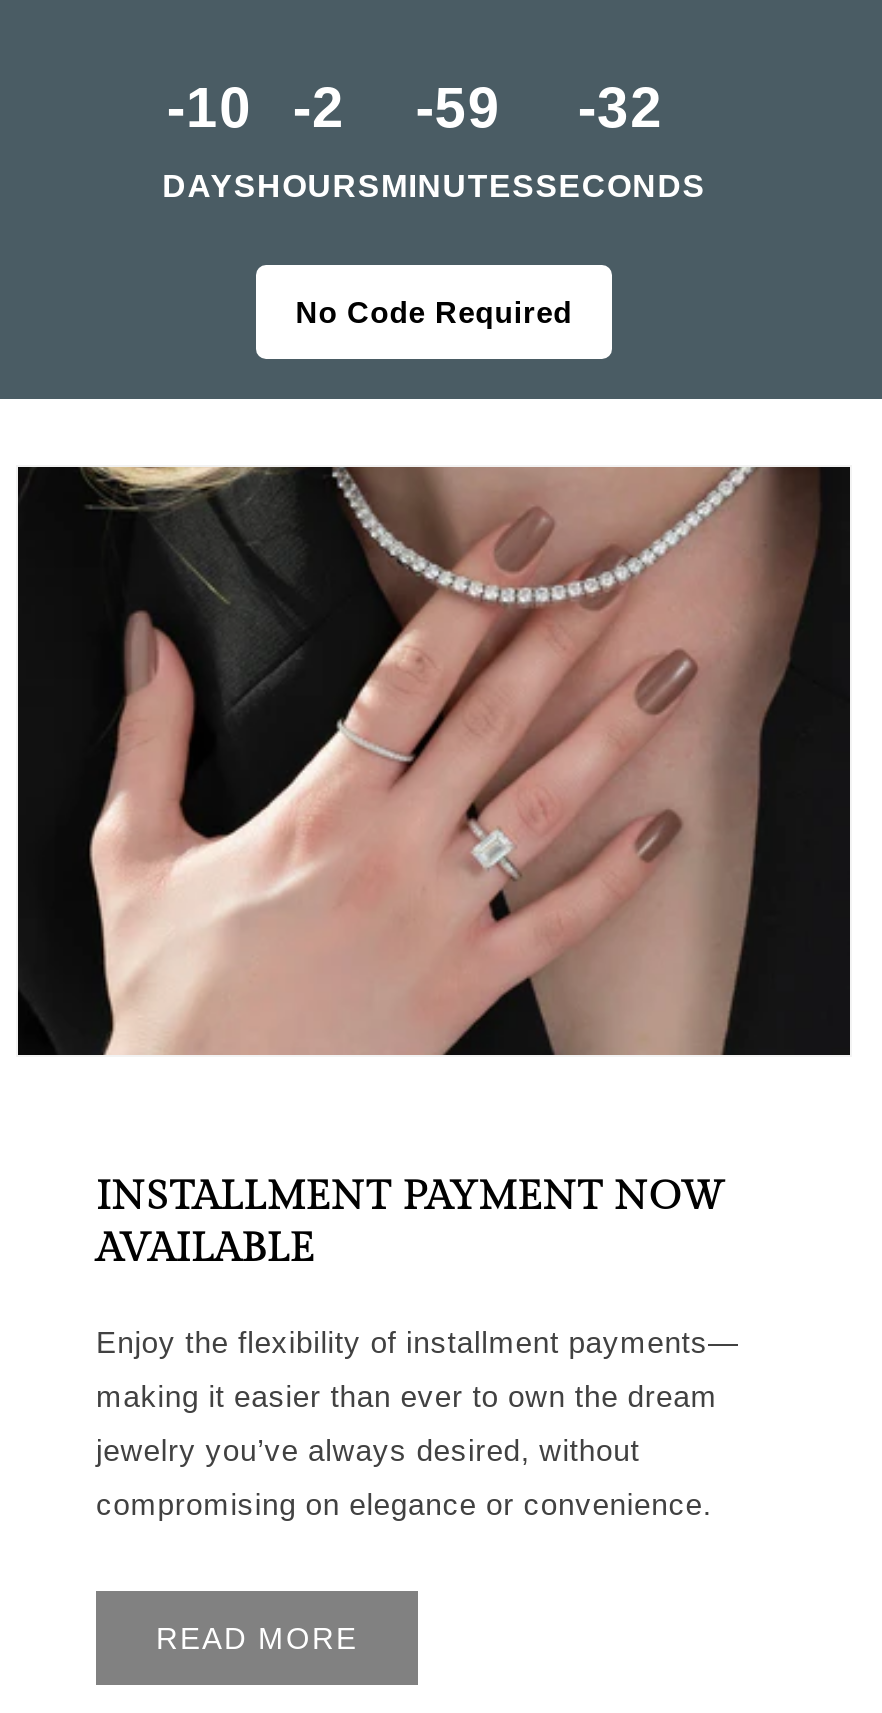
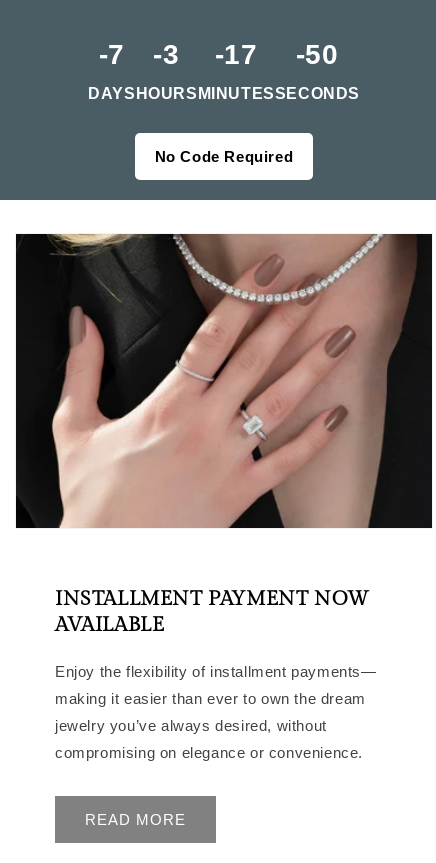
- -10
+ -7

- -2
+ -3

- -59
+ -17

- -32
+ -50
